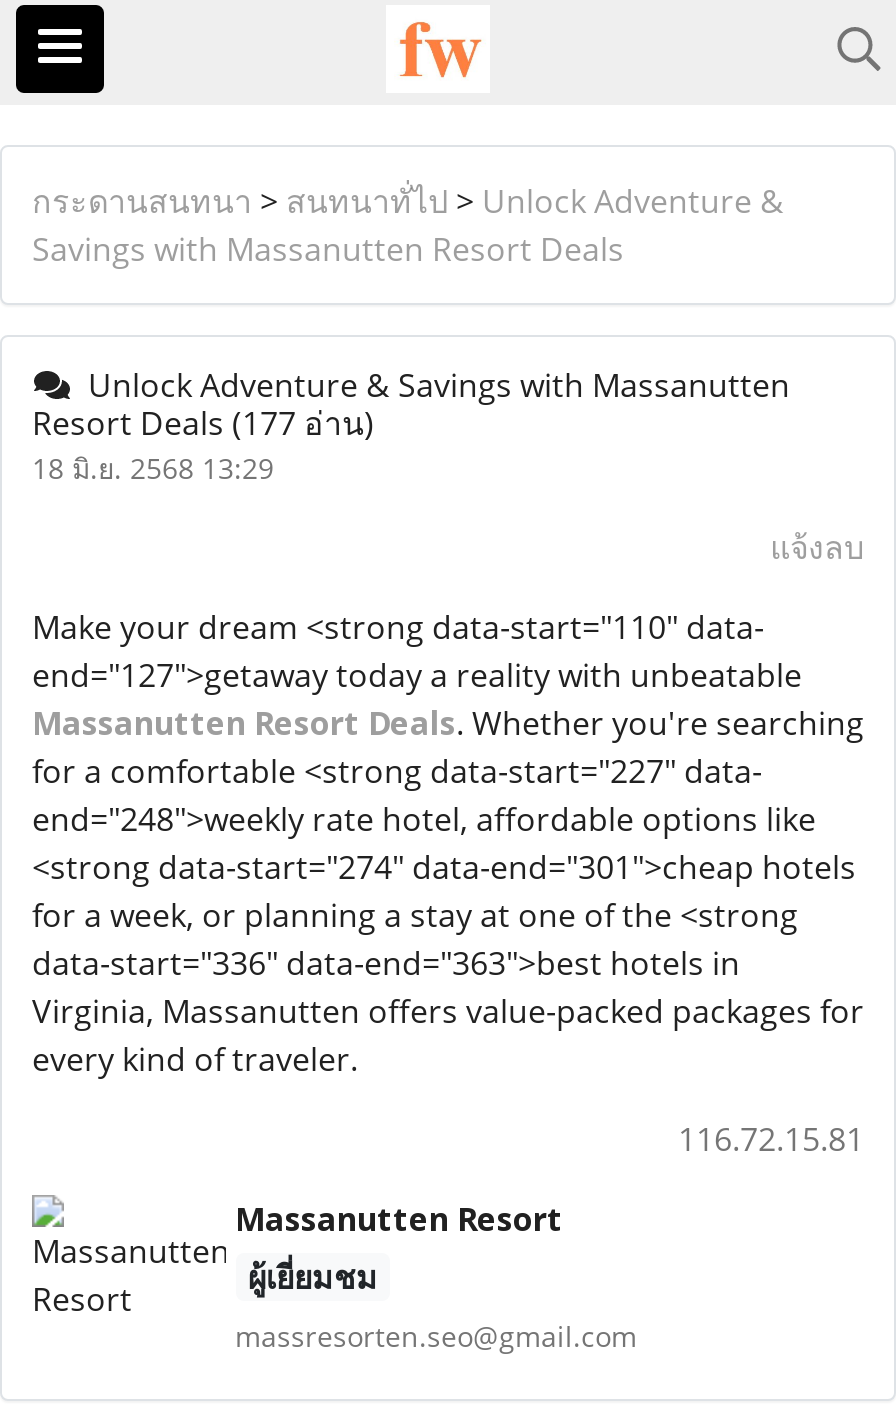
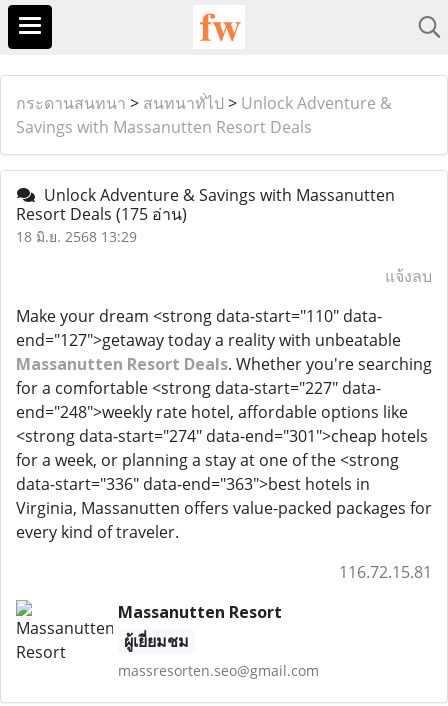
- Resort Deals (177 อ่าน)
+ Resort Deals (175 อ่าน)
